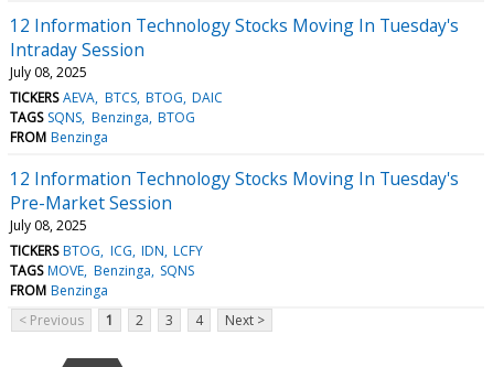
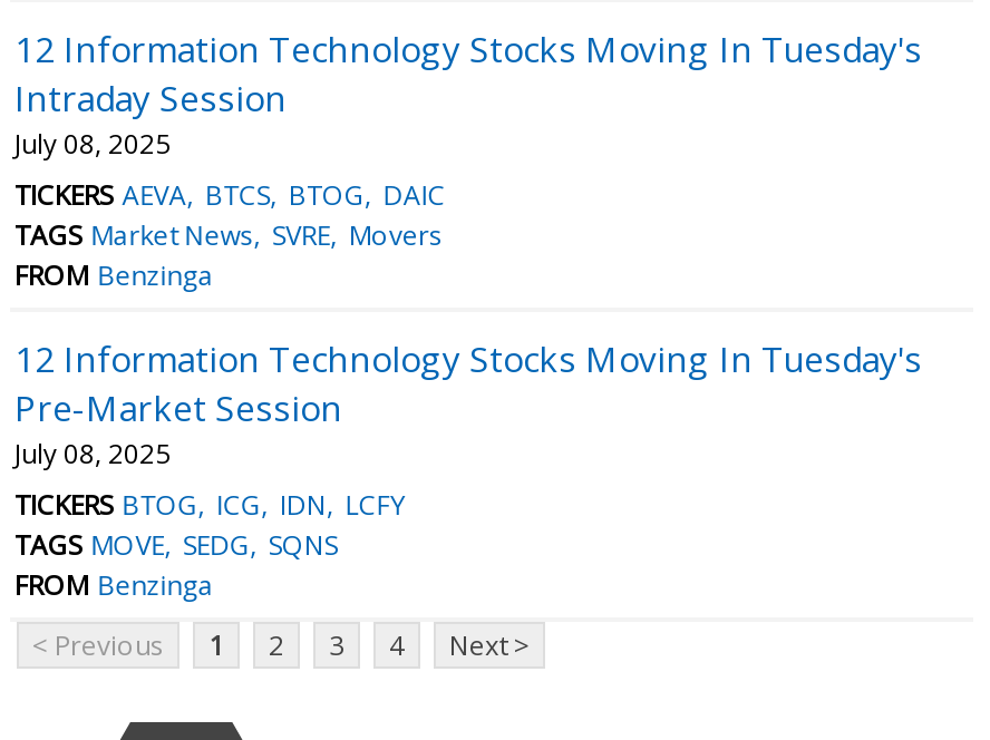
- TAGS SQNS Benzinga BTOG
+ TAGS Market News SVRE Movers

- TAGS MOVE Benzinga SQNS
+ TAGS MOVE SEDG SQNS
